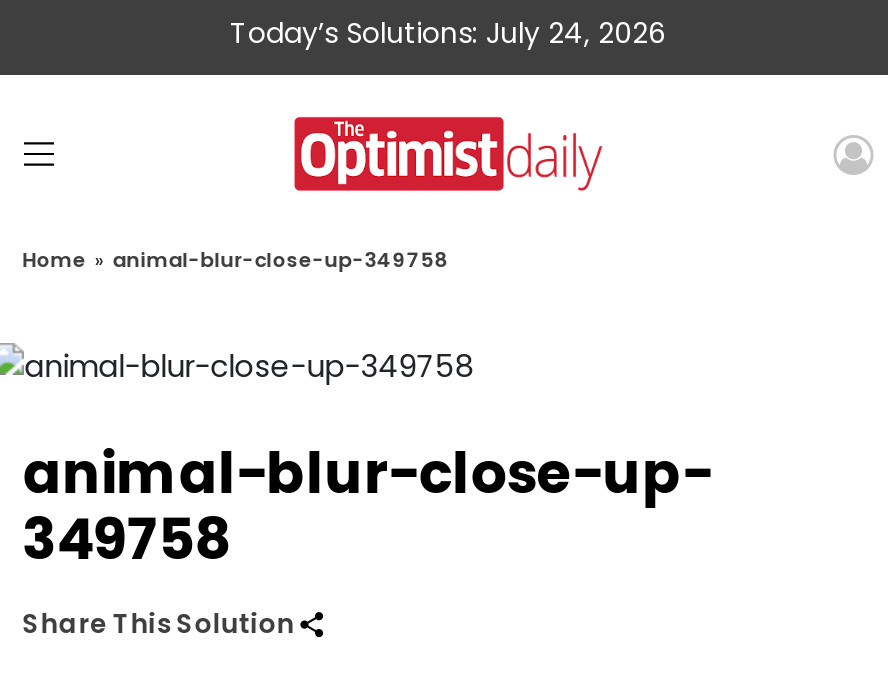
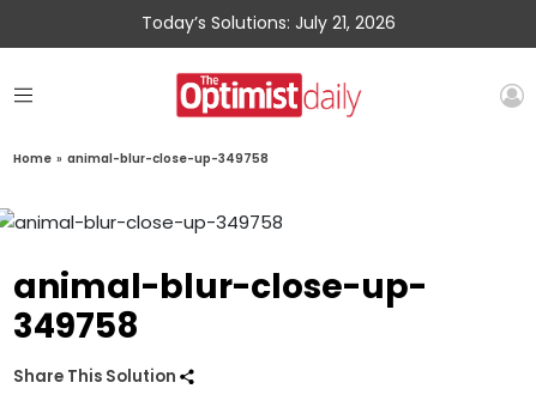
- Today’s Solutions: July 24, 2026
+ Today’s Solutions: July 21, 2026
